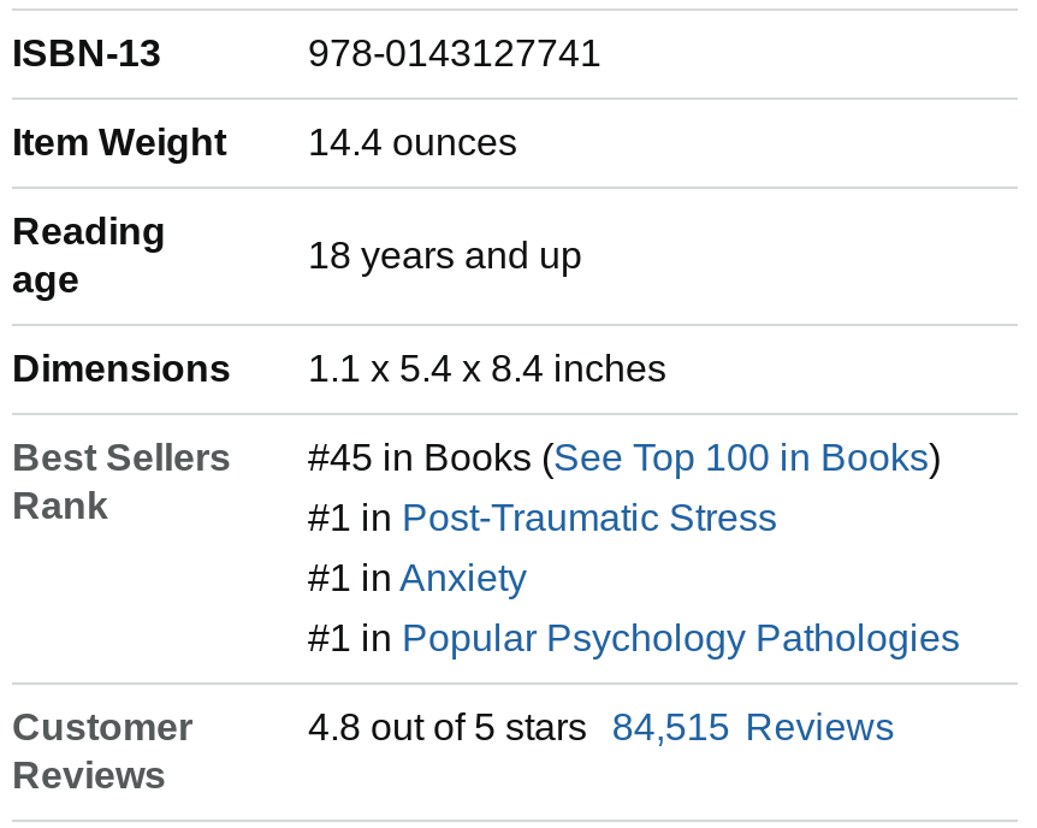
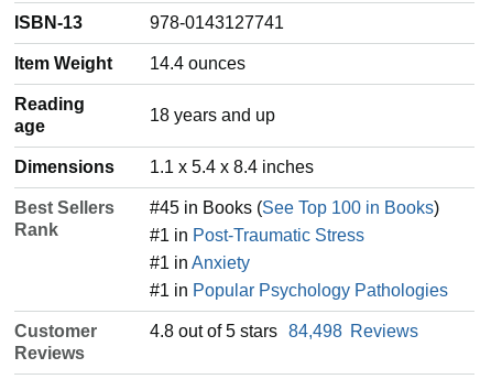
- 4.8 out of 5 stars 84,515 Reviews
+ 4.8 out of 5 stars 84,498 Reviews
